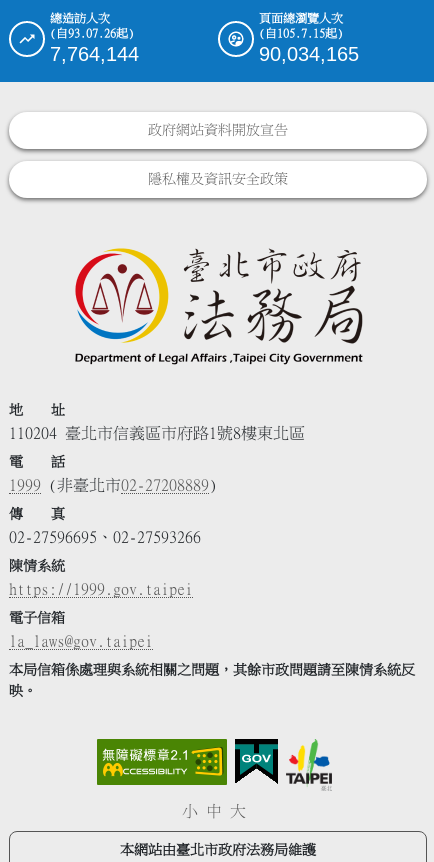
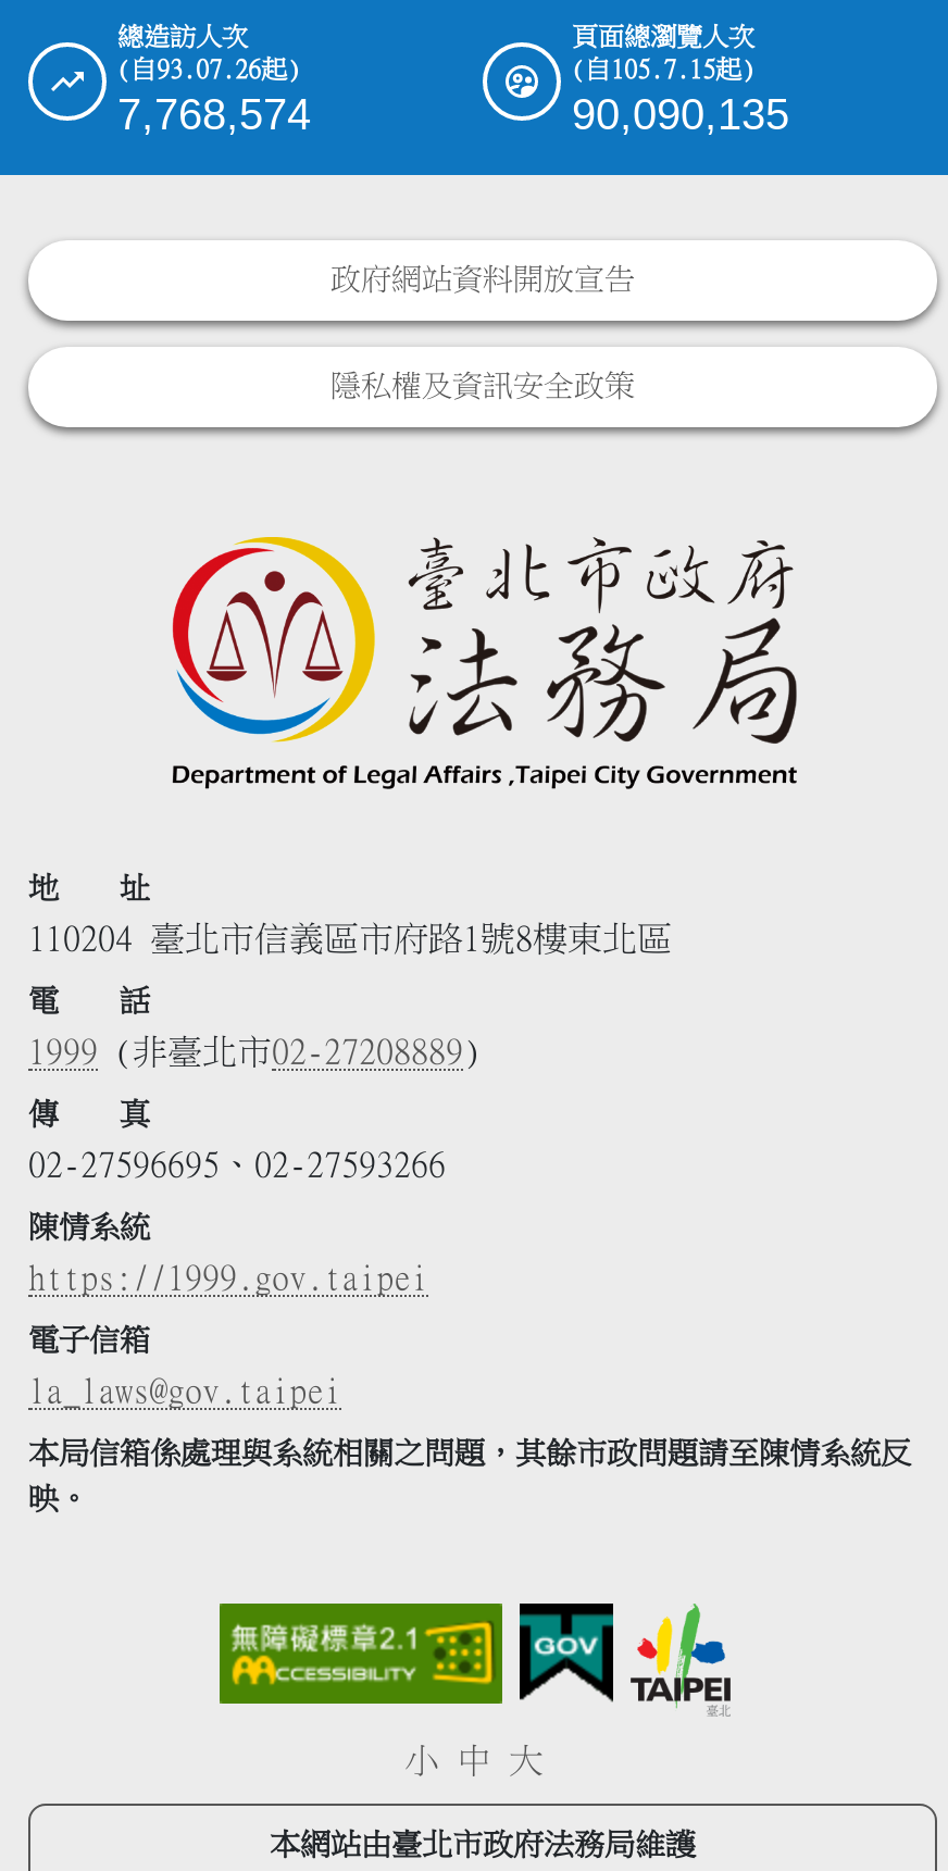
- 7,764,144
+ 7,768,574

- 90,034,165
+ 90,090,135
